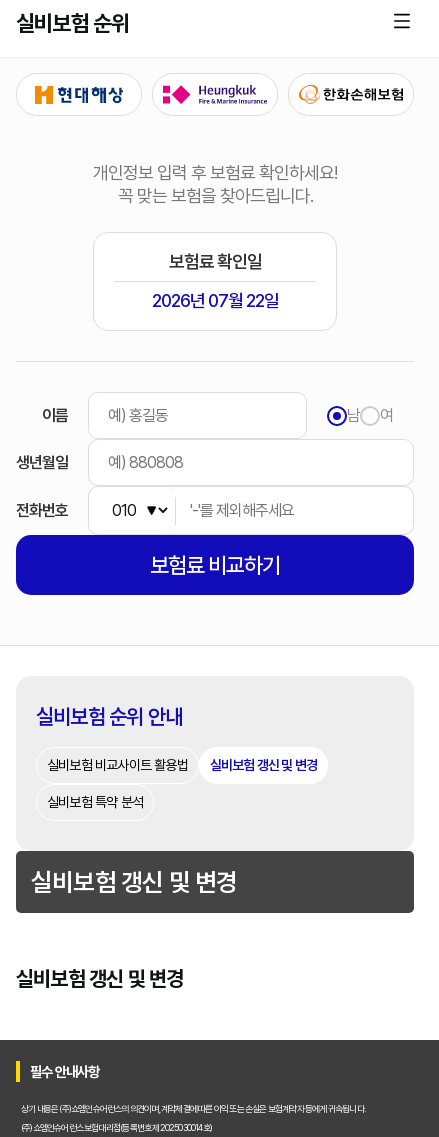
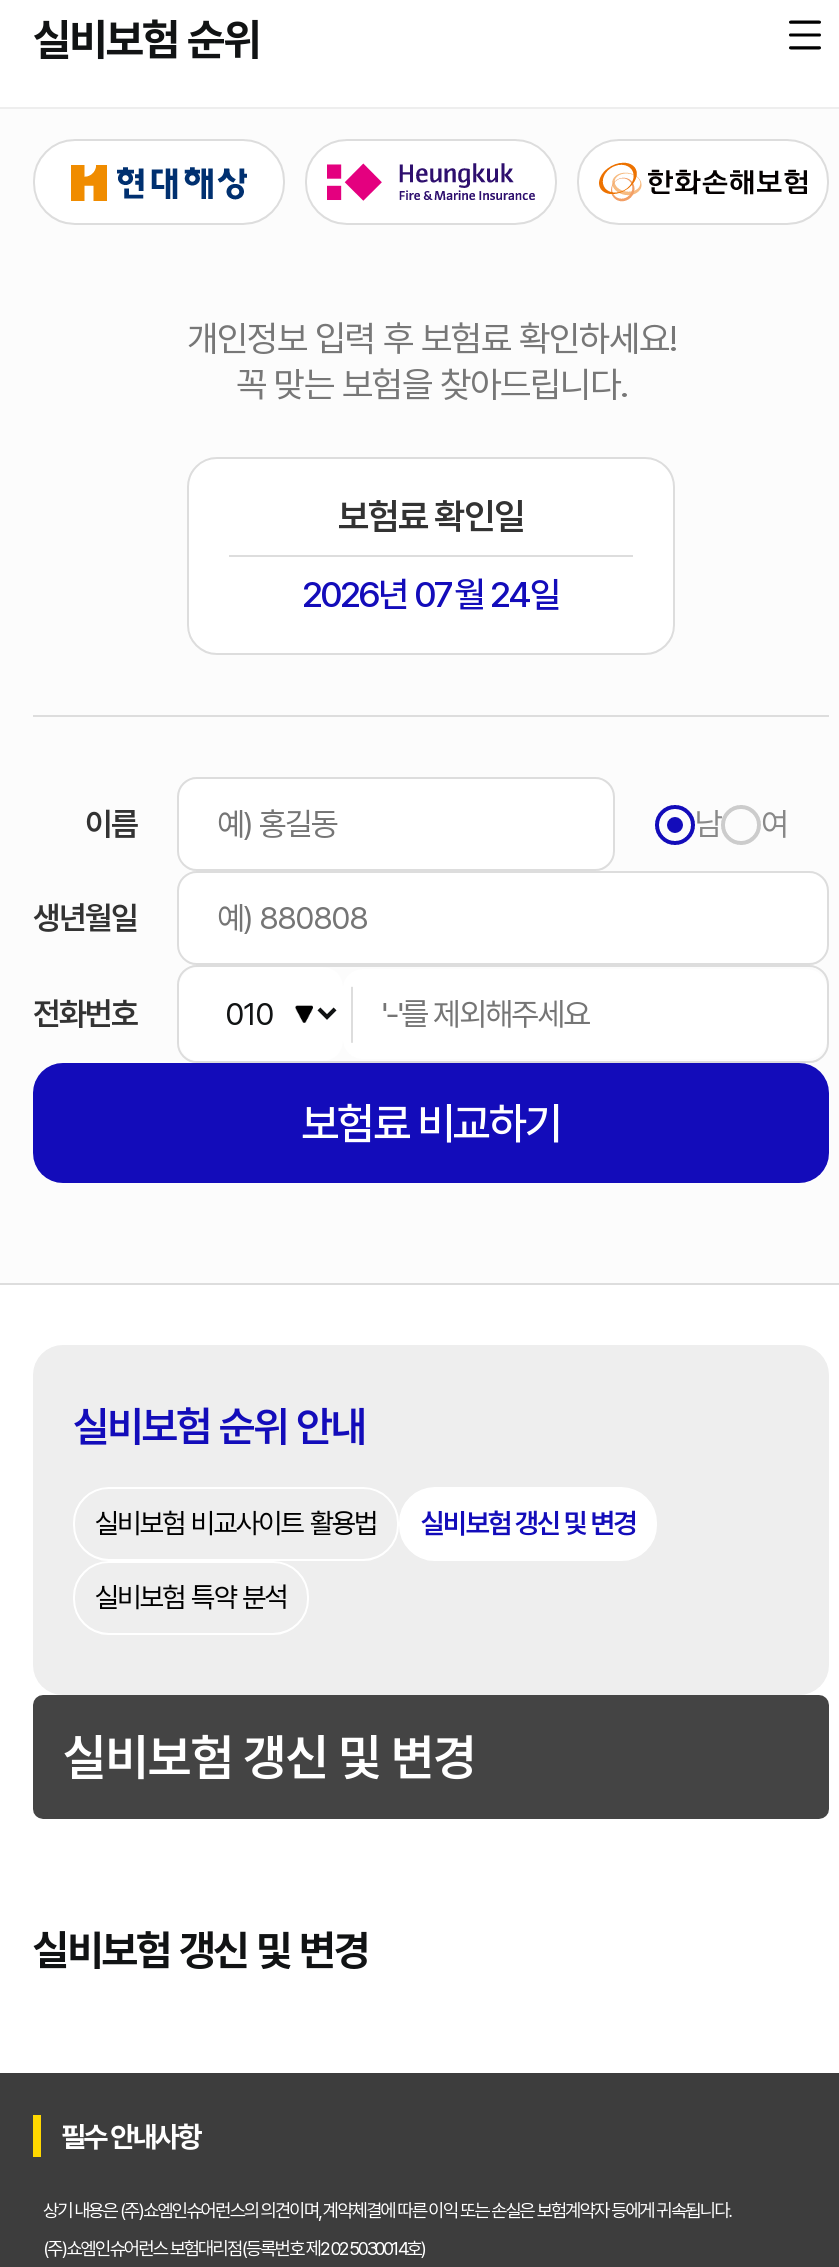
- 2026년 07월 22일
+ 2026년 07월 24일
